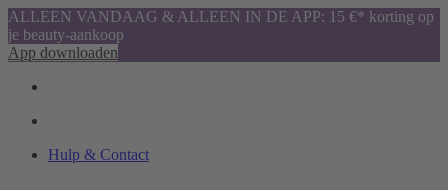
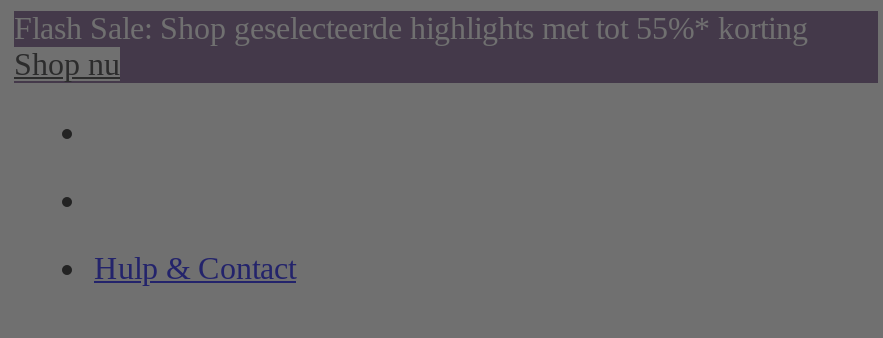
- ALLEEN VANDAAG & ALLEEN IN DE APP: 15 €* korting op
- je beauty-aankoop
- App downloaden
+ Flash Sale: Shop geselecteerde highlights met tot 55%* korting
+ Shop nu
